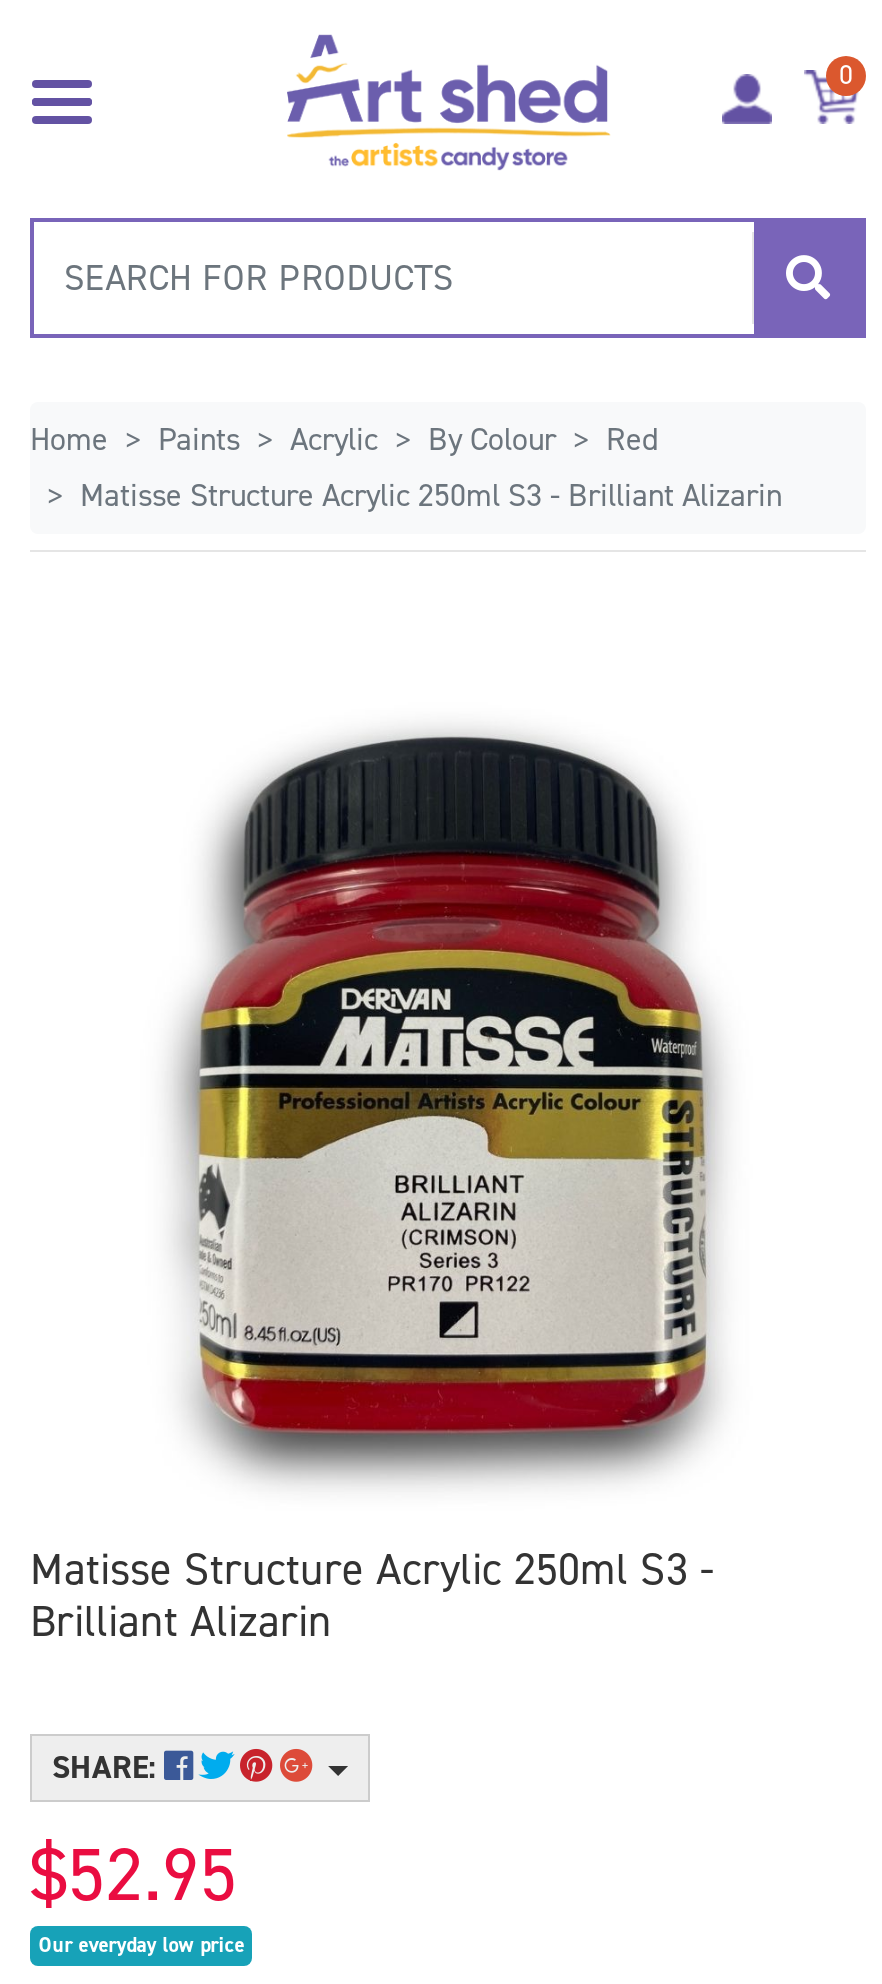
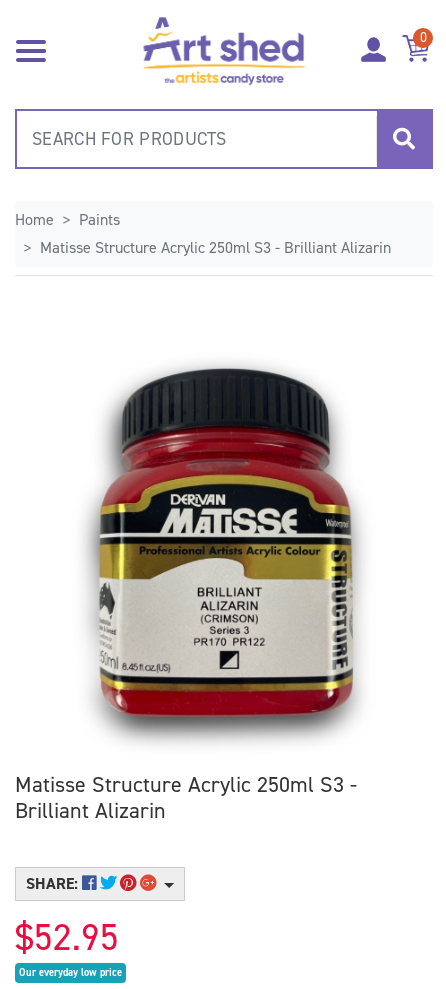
- Acrylic
- By Colour
- Red
